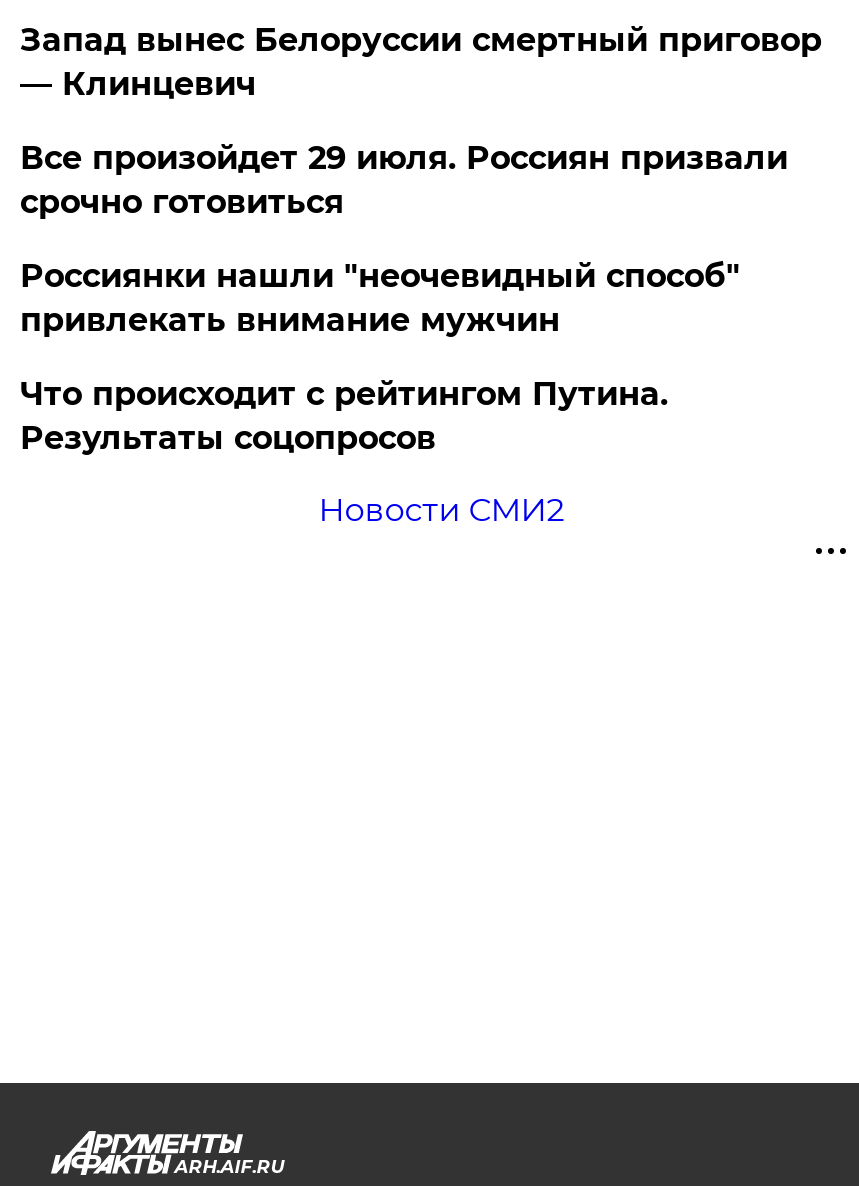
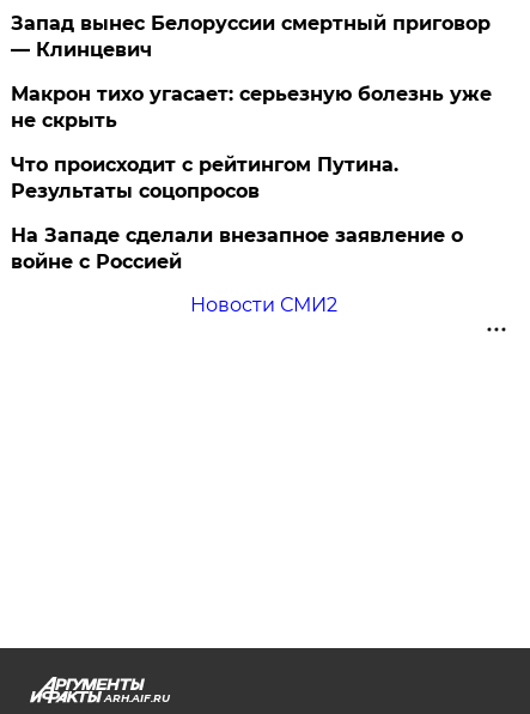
- Все произойдет 29 июля. Россиян призвали
- срочно готовиться
- Россиянки нашли "неочевидный способ"
- привлекать внимание мужчин
+ Макрон тихо угасает: серьезную болезнь уже
+ не скрыть

moved up: Что происходит с рейтингом Путина. | Результаты соцопросов

+ На Западе сделали внезапное заявление о
+ войне с Россией
